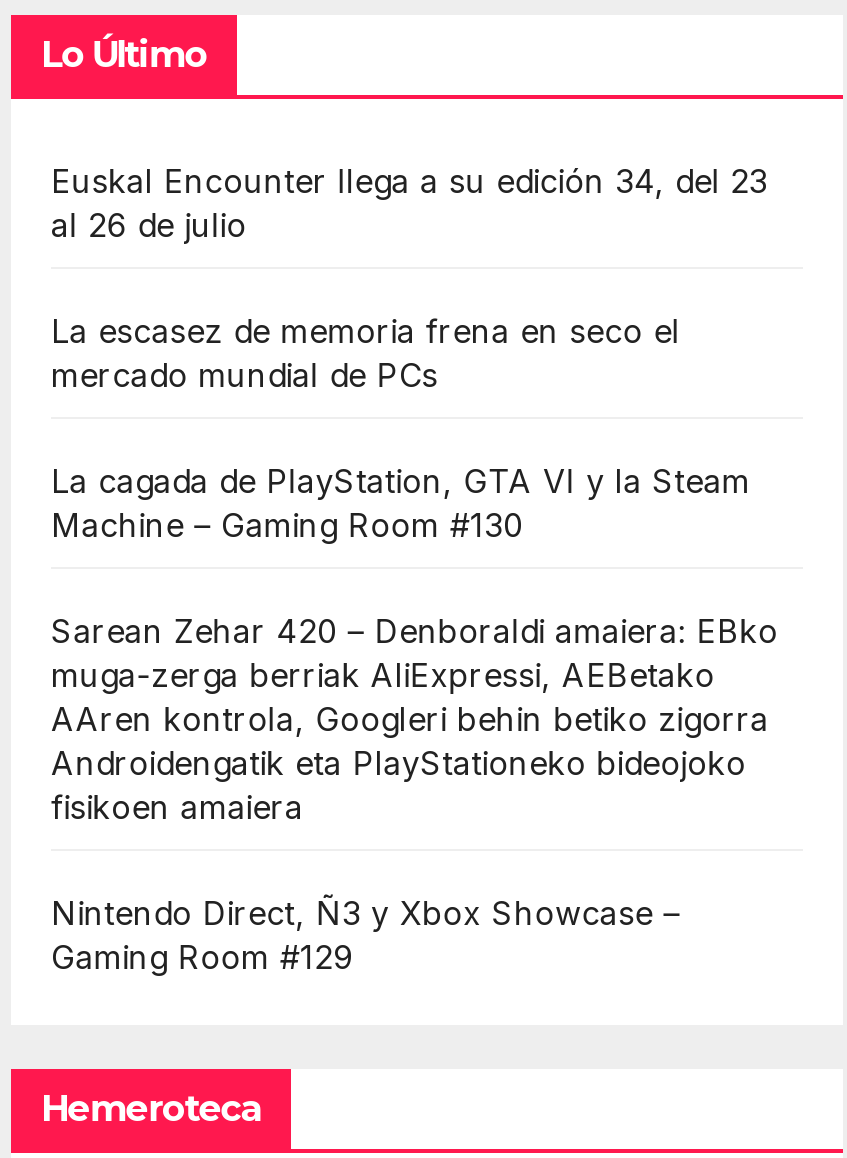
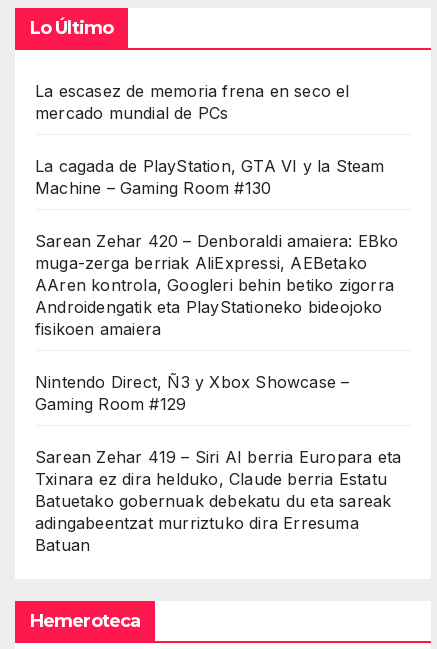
- Euskal Encounter llega a su edición 34, del 23
- al 26 de julio

moved up: La escasez de memoria frena en seco el | mercado mundial de PCs | La cagada de PlayStation, GTA VI y la Steam | ... | Nintendo Direct, Ñ3 y Xbox Showcase – | Gaming Room #129

+ Sarean Zehar 419 – Siri AI berria Europara eta
+ Txinara ez dira helduko, Claude berria Estatu
+ Batuetako gobernuak debekatu du eta sareak
+ adingabeentzat murriztuko dira Erresuma
+ Batuan
